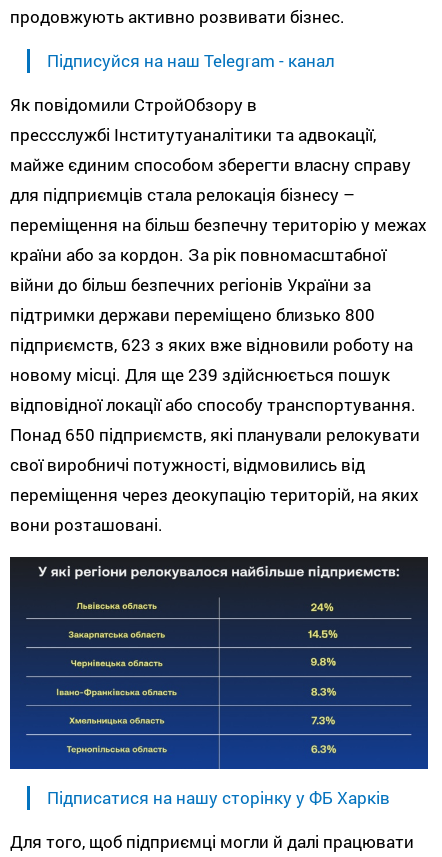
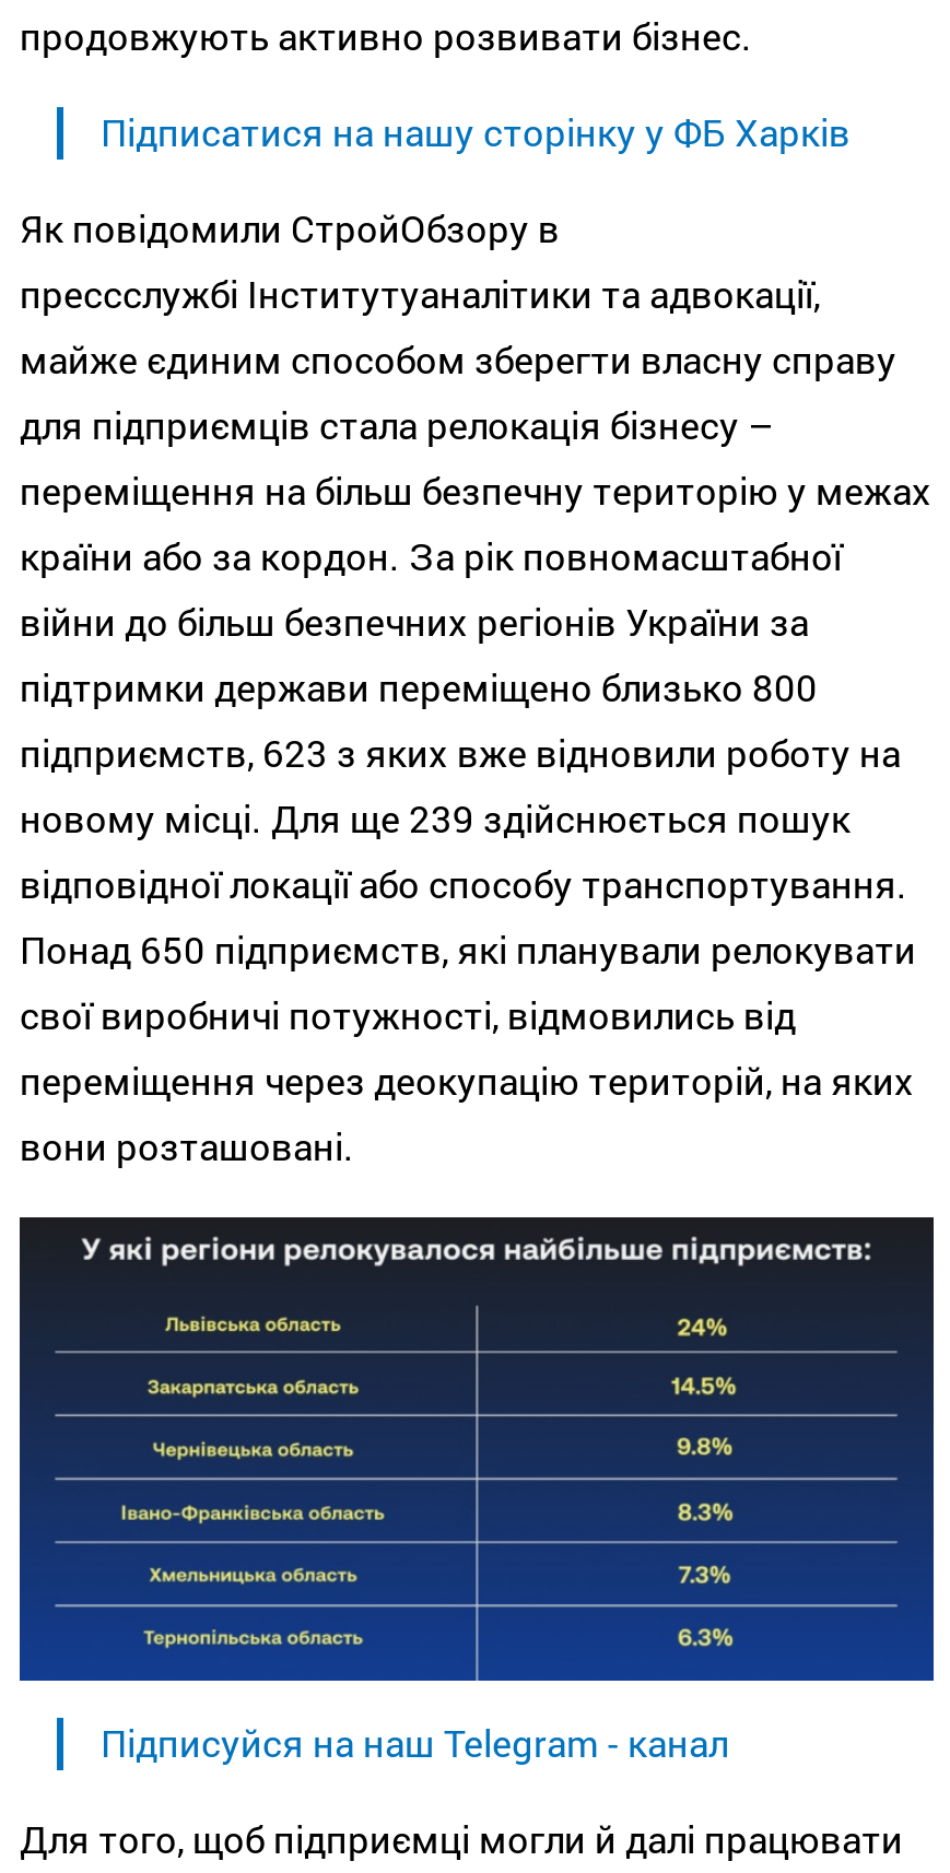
moved down: Підписуйся на наш Telegram - канал

moved up: Підписатися на нашу сторінку у ФБ Харків
